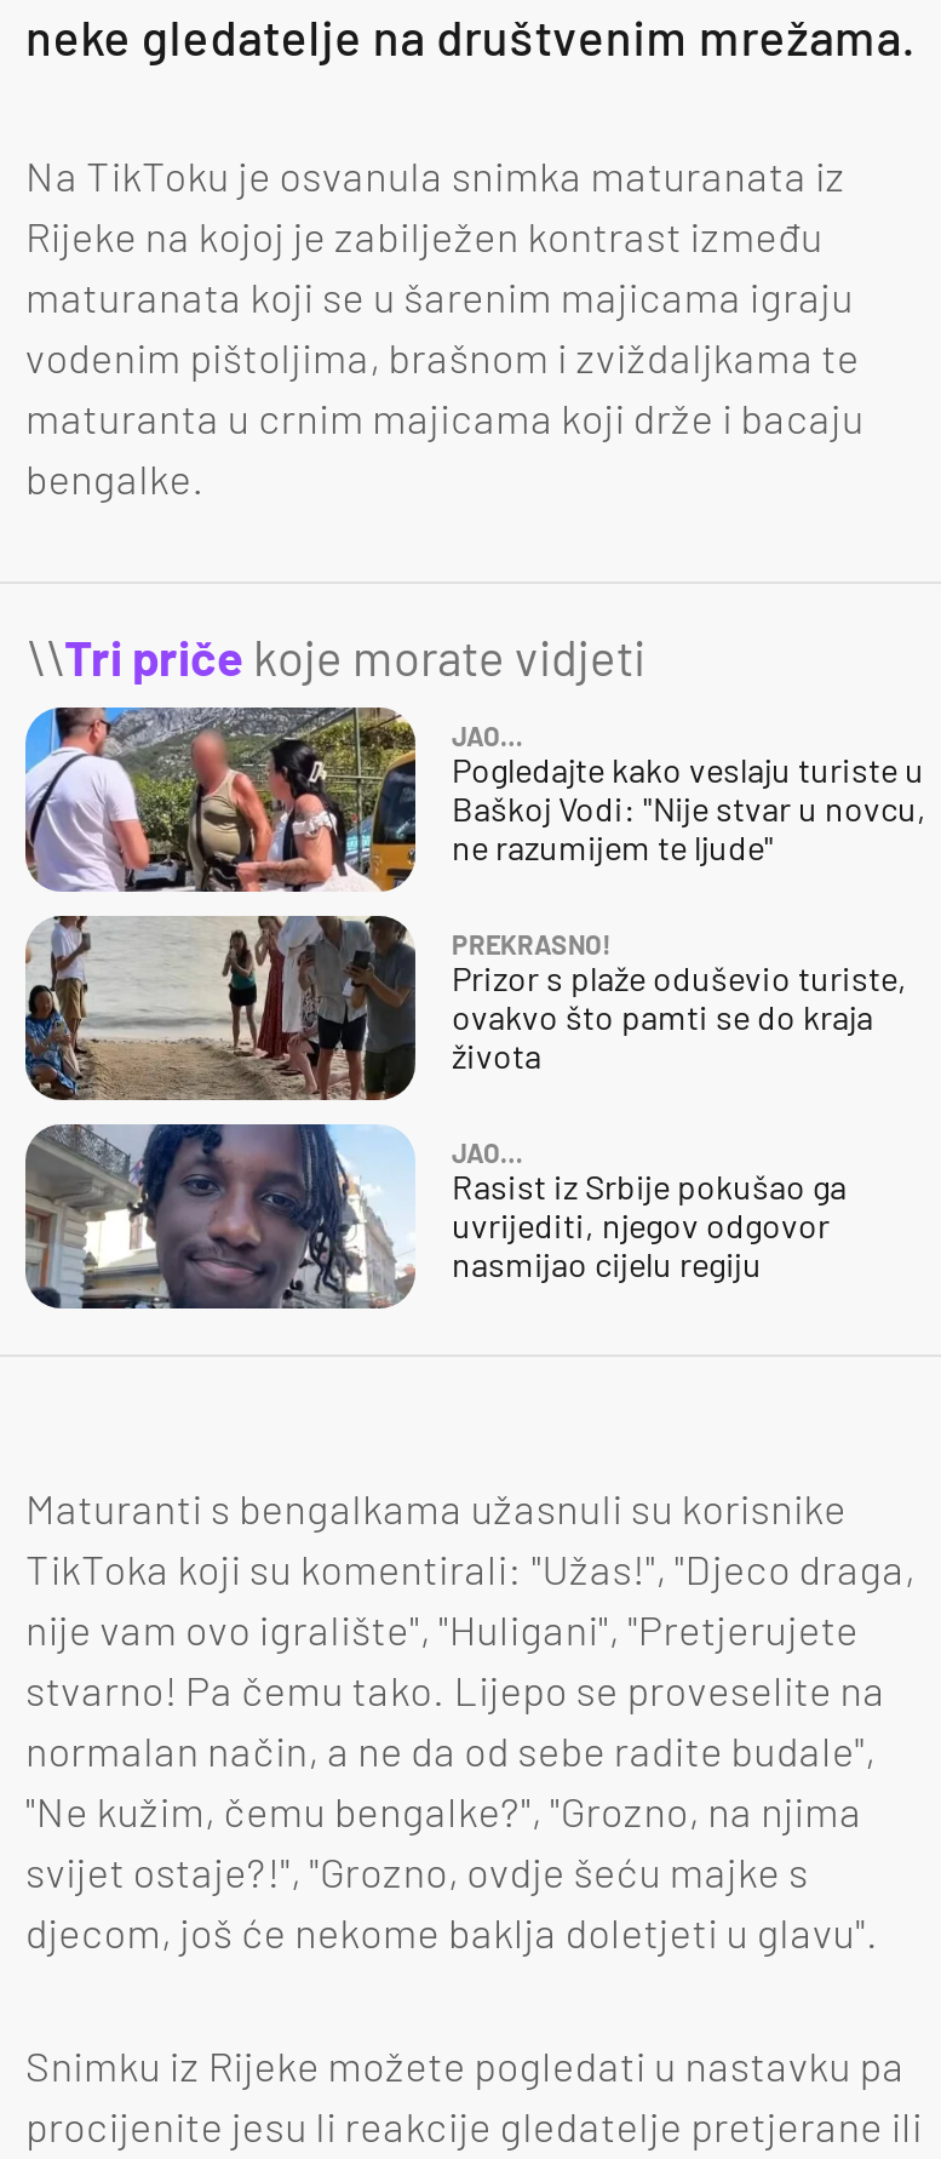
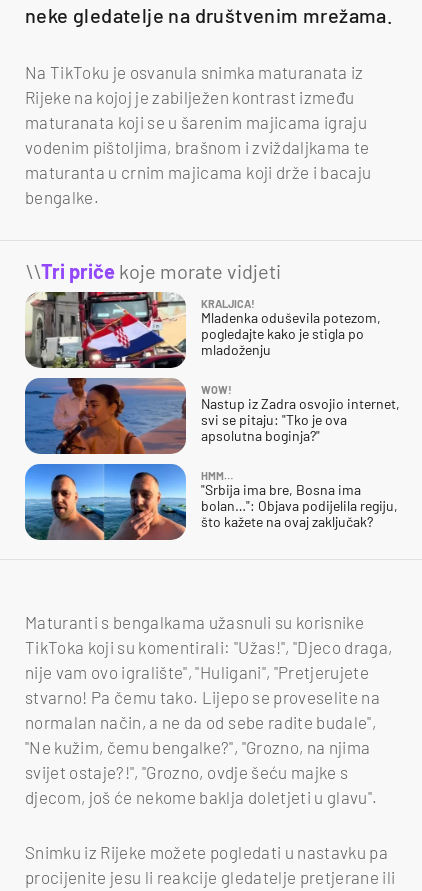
- [image]
- JAO…
- Pogledajte kako veslaju turiste u
- Baškoj Vodi: "Nije stvar u novcu,
- ne razumijem te ljude"
+ [image]
+ KRALJICA!
+ Mladenka oduševila potezom,
+ pogledajte kako je stigla po
+ mladoženju

- [image]
- PREKRASNO!
- Prizor s plaže oduševio turiste,
- ovakvo što pamti se do kraja
- života
+ [image]
+ WOW!
+ Nastup iz Zadra osvojio internet,
+ svi se pitaju: "Tko je ova
+ apsolutna boginja?"

- [image]
- JAO…
- Rasist iz Srbije pokušao ga
- uvrijediti, njegov odgovor
- nasmijao cijelu regiju
+ [image]
+ HMM…
+ "Srbija ima bre, Bosna ima
+ bolan…": Objava podijelila regiju,
+ što kažete na ovaj zaključak?
